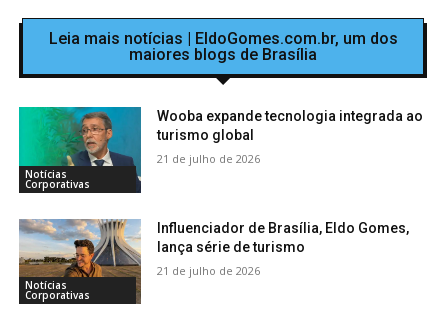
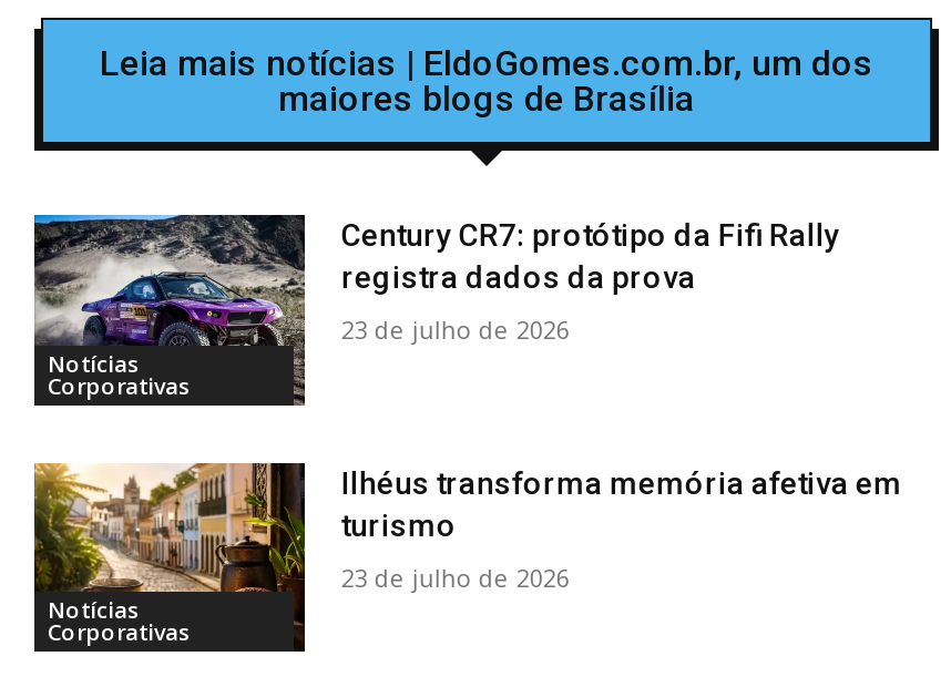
- [image]
- Wooba expande tecnologia integrada ao
- turismo global
+ [image]
+ Century CR7: protótipo da Fifi Rally
+ registra dados da prova

- 21 de julho de 2026
+ 23 de julho de 2026

- [image]
- Influenciador de Brasília, Eldo Gomes,
- lança série de turismo
+ [image]
+ Ilhéus transforma memória afetiva em
+ turismo

- 21 de julho de 2026
+ 23 de julho de 2026
